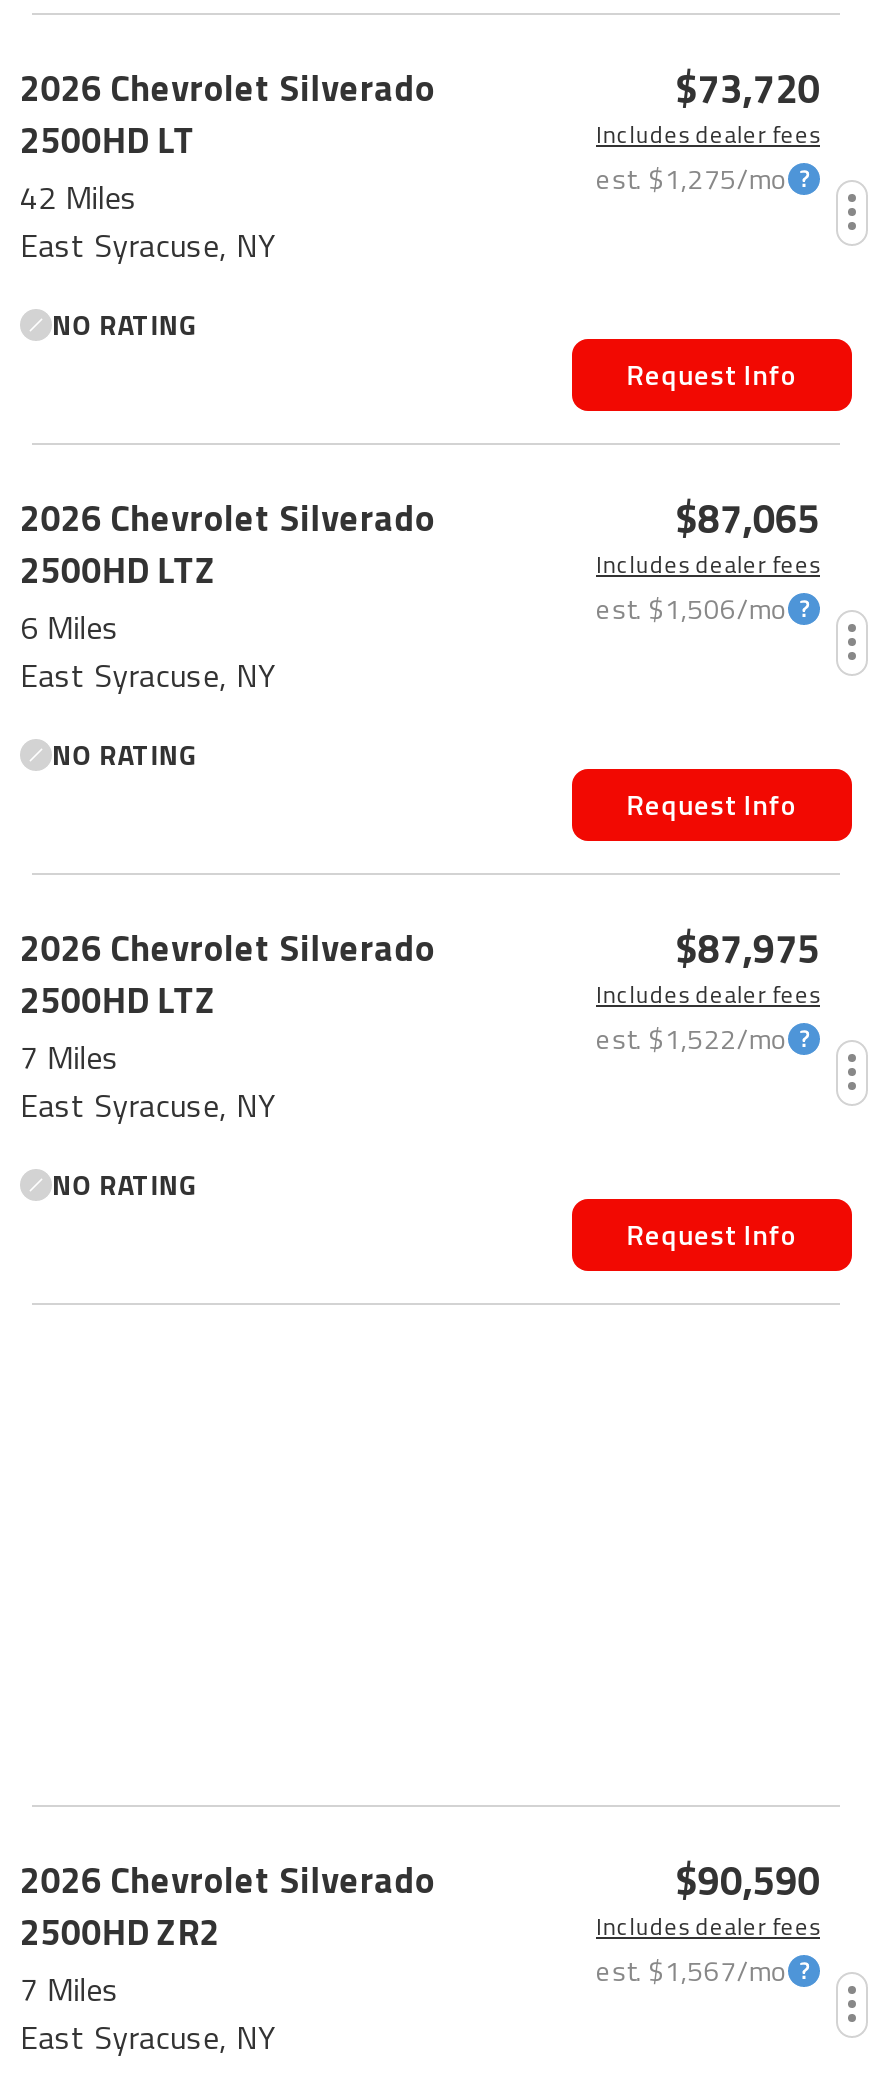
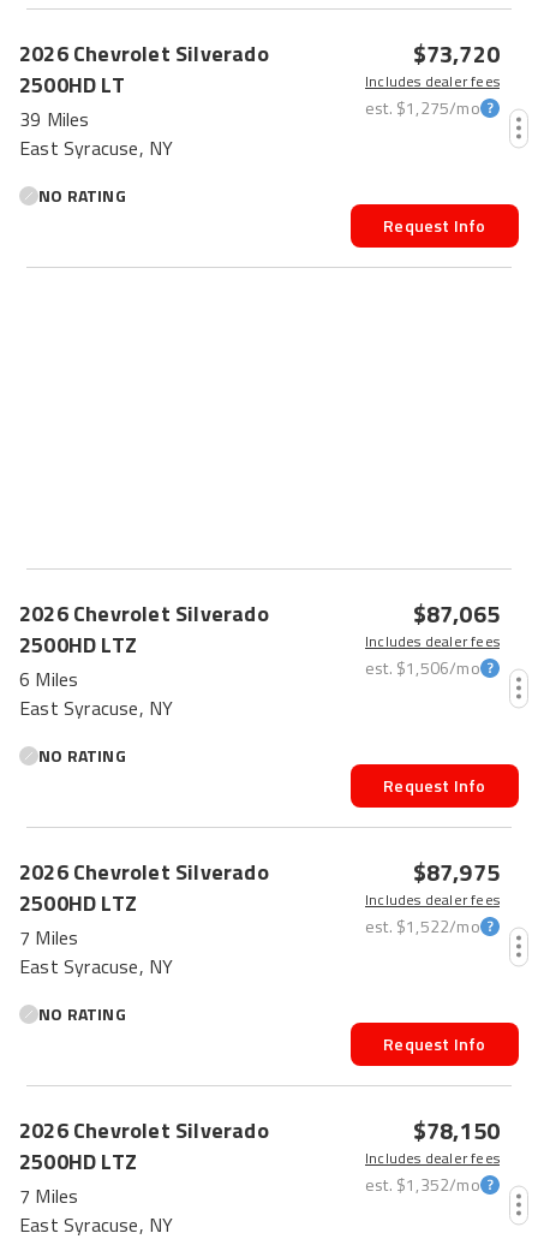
- 42 Miles
+ 39 Miles

moved down: 2026 Chevrolet Silverado | 2500HD LTZ | 6 Miles | ... | est. $1,522/mo | Request Info

- $90,590
+ $78,150

- 2500HD ZR2
+ 2500HD LTZ

- est. $1,567/mo
+ est. $1,352/mo
